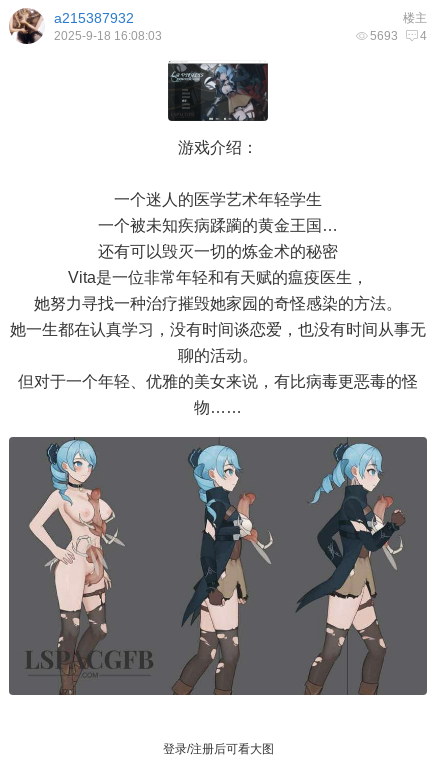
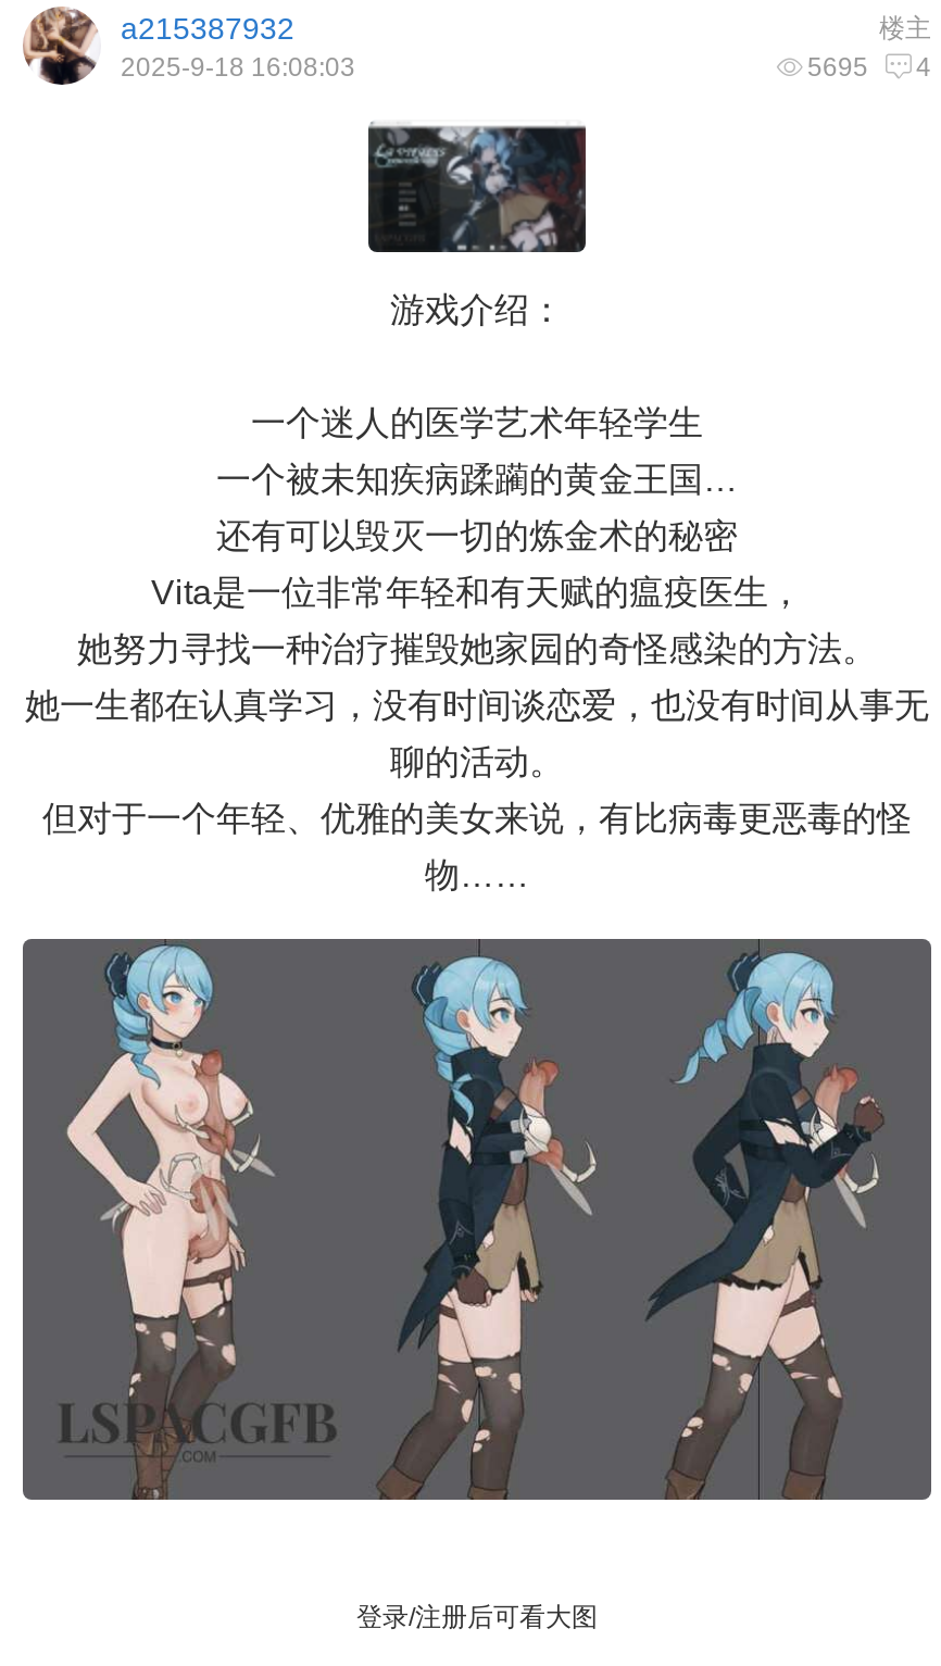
- 5693 4
+ 5695 4
